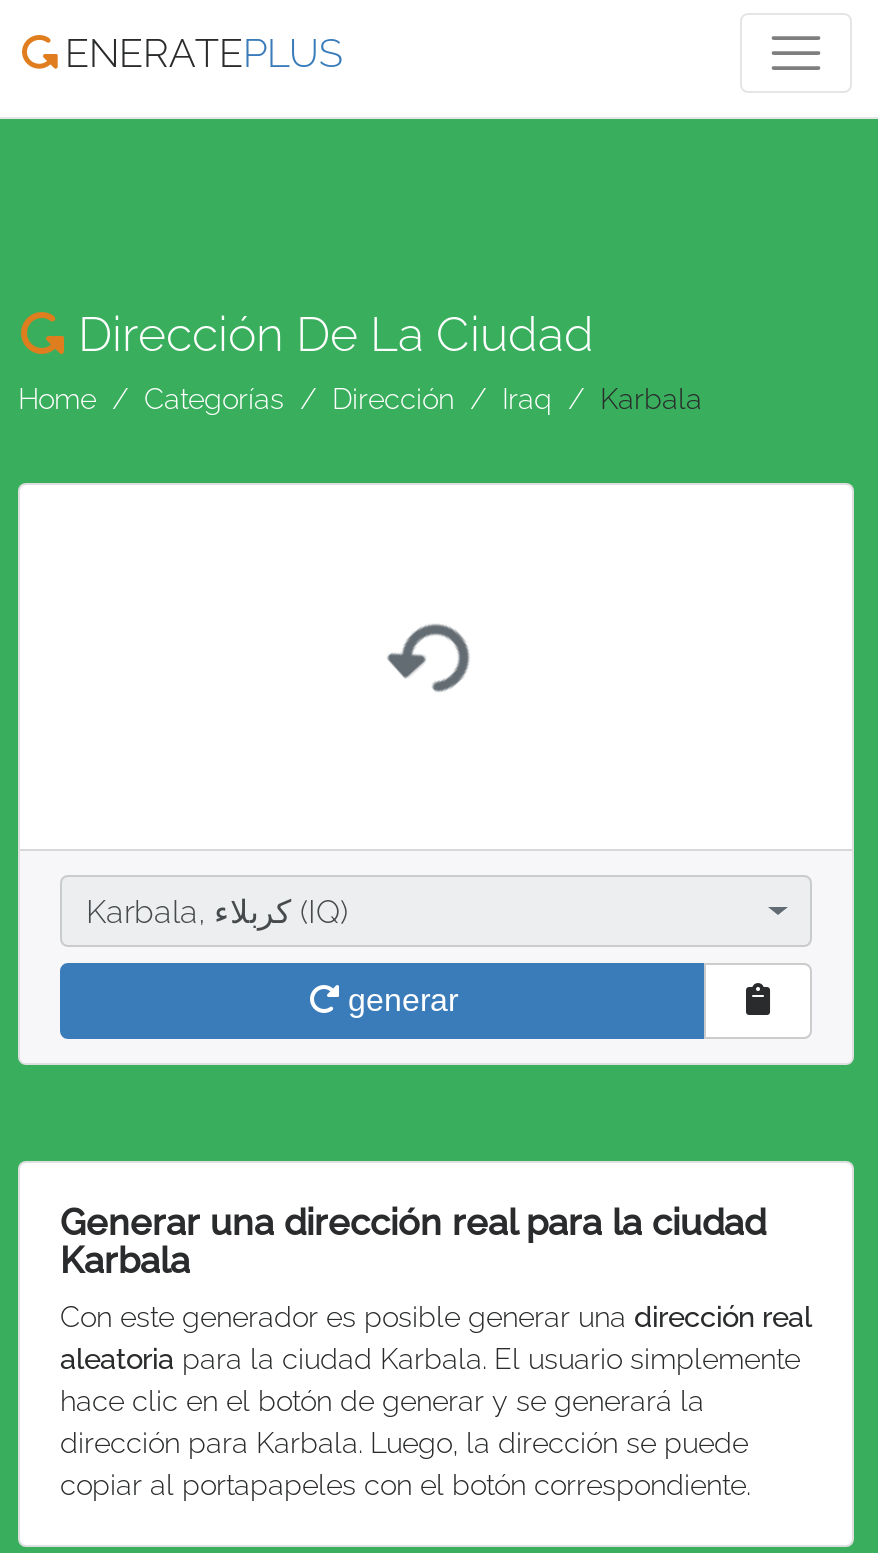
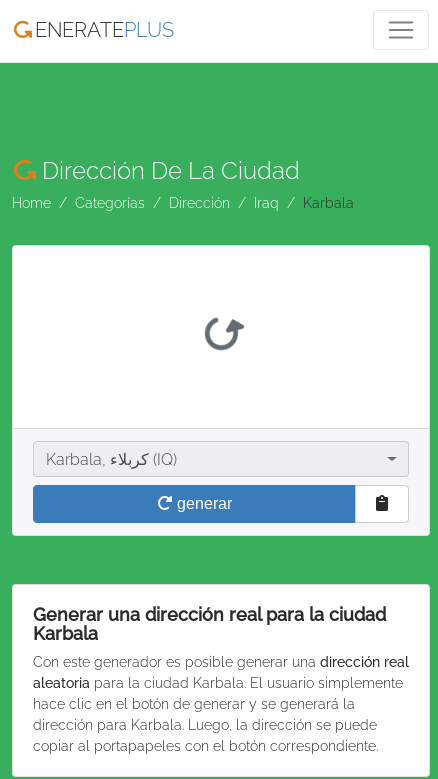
- [image]
+ [image]
